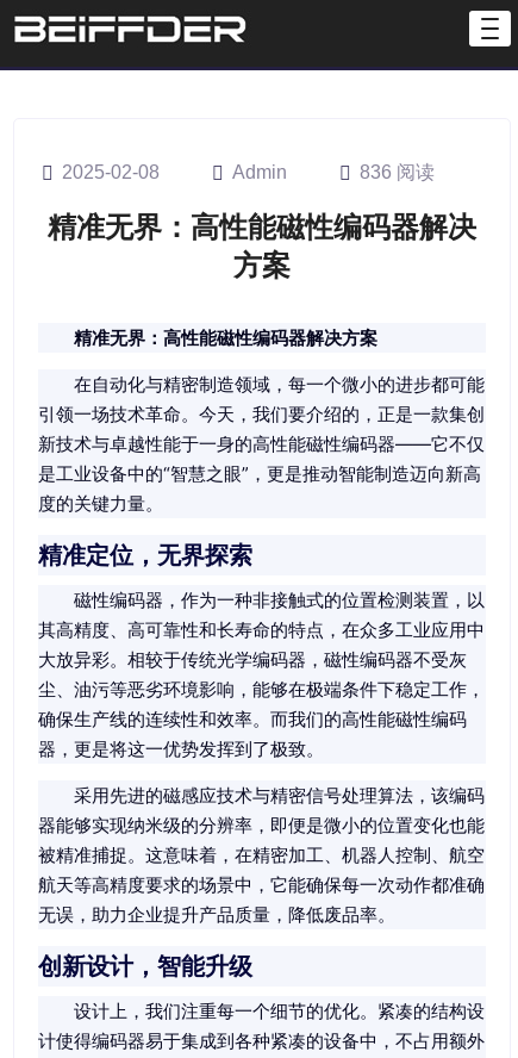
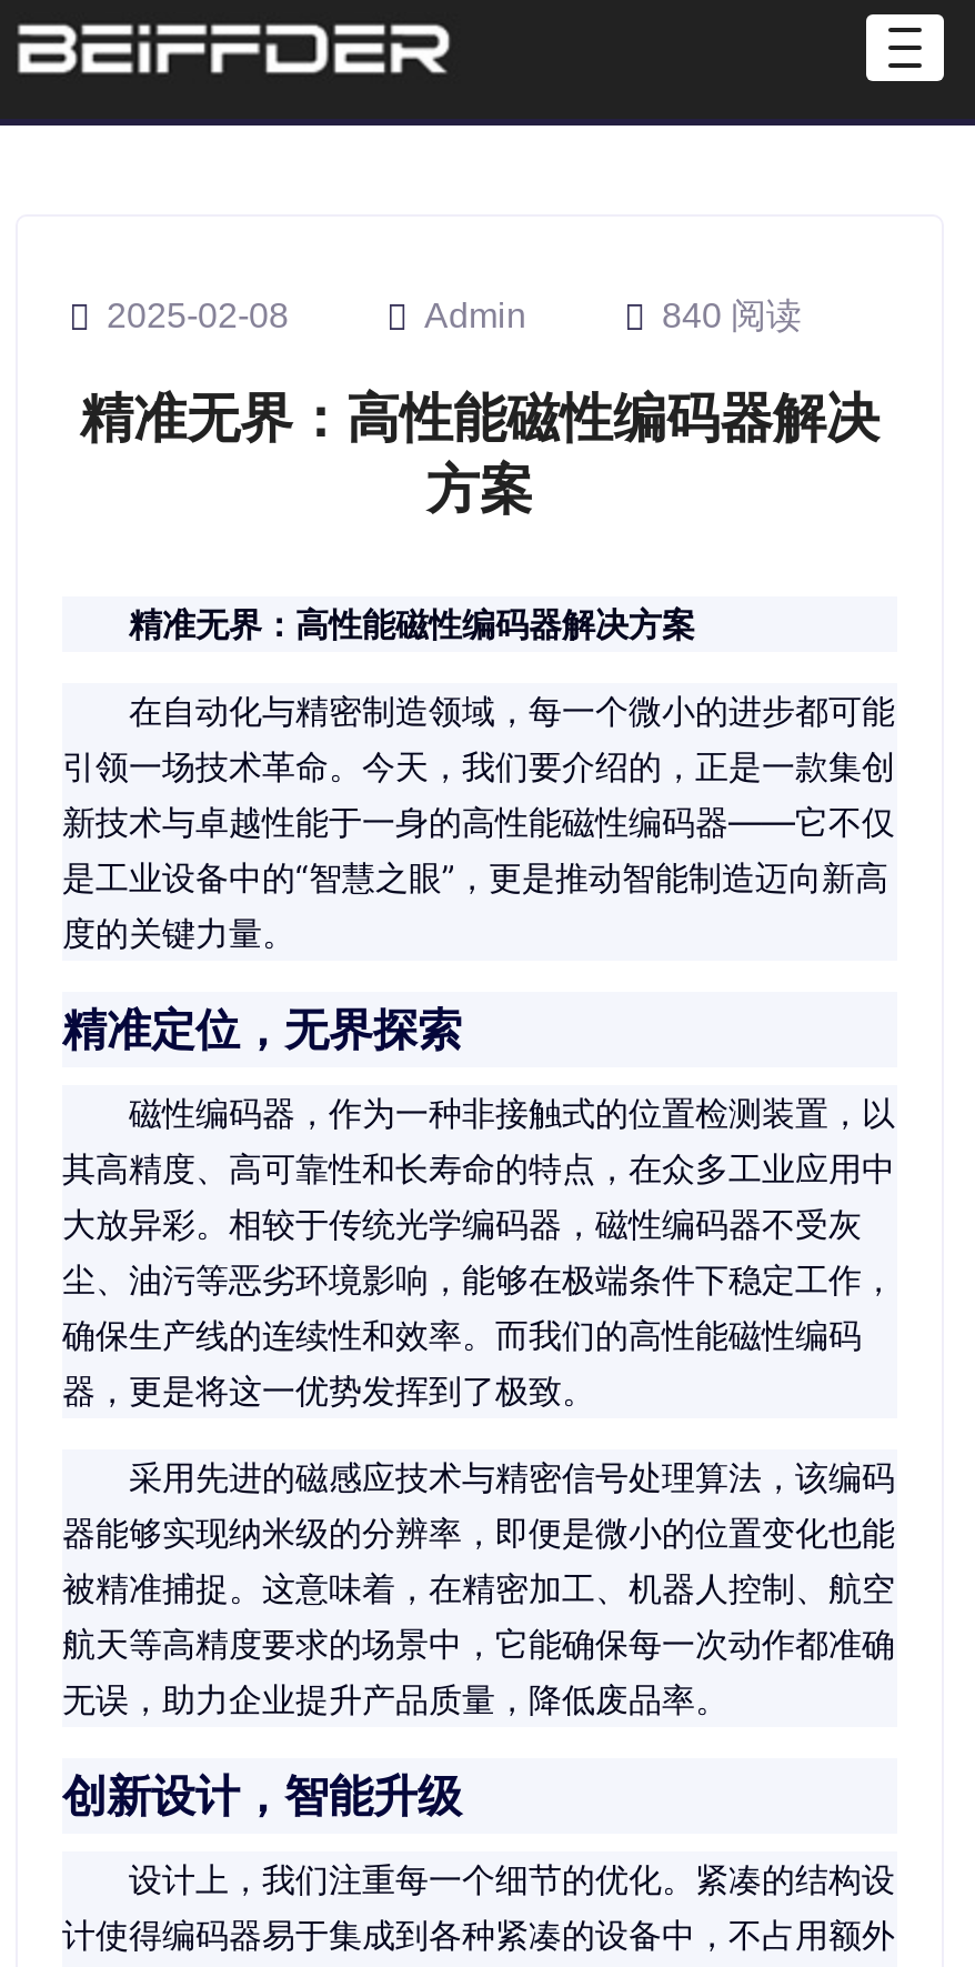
- 836 阅读
+ 840 阅读
